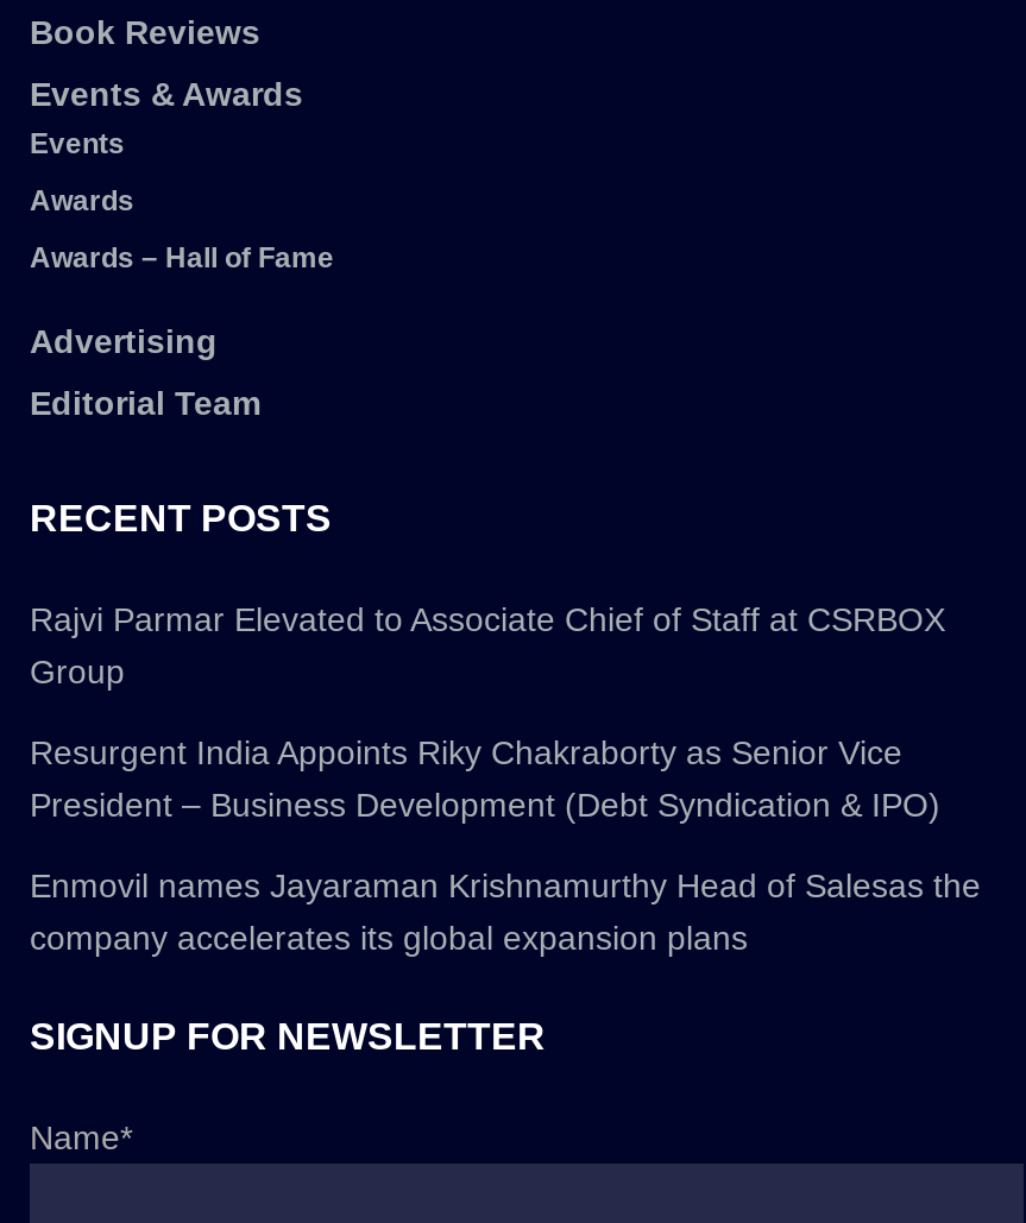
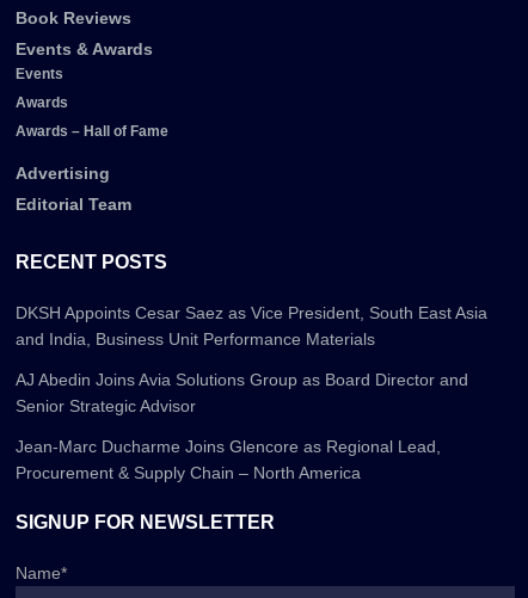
- Rajvi Parmar Elevated to Associate Chief of Staff at CSRBOX
- Group
+ DKSH Appoints Cesar Saez as Vice President, South East Asia
+ and India, Business Unit Performance Materials

- Resurgent India Appoints Riky Chakraborty as Senior Vice
- President – Business Development (Debt Syndication & IPO)
+ AJ Abedin Joins Avia Solutions Group as Board Director and
+ Senior Strategic Advisor

- Enmovil names Jayaraman Krishnamurthy Head of Salesas the
- company accelerates its global expansion plans
+ Jean-Marc Ducharme Joins Glencore as Regional Lead,
+ Procurement & Supply Chain – North America
